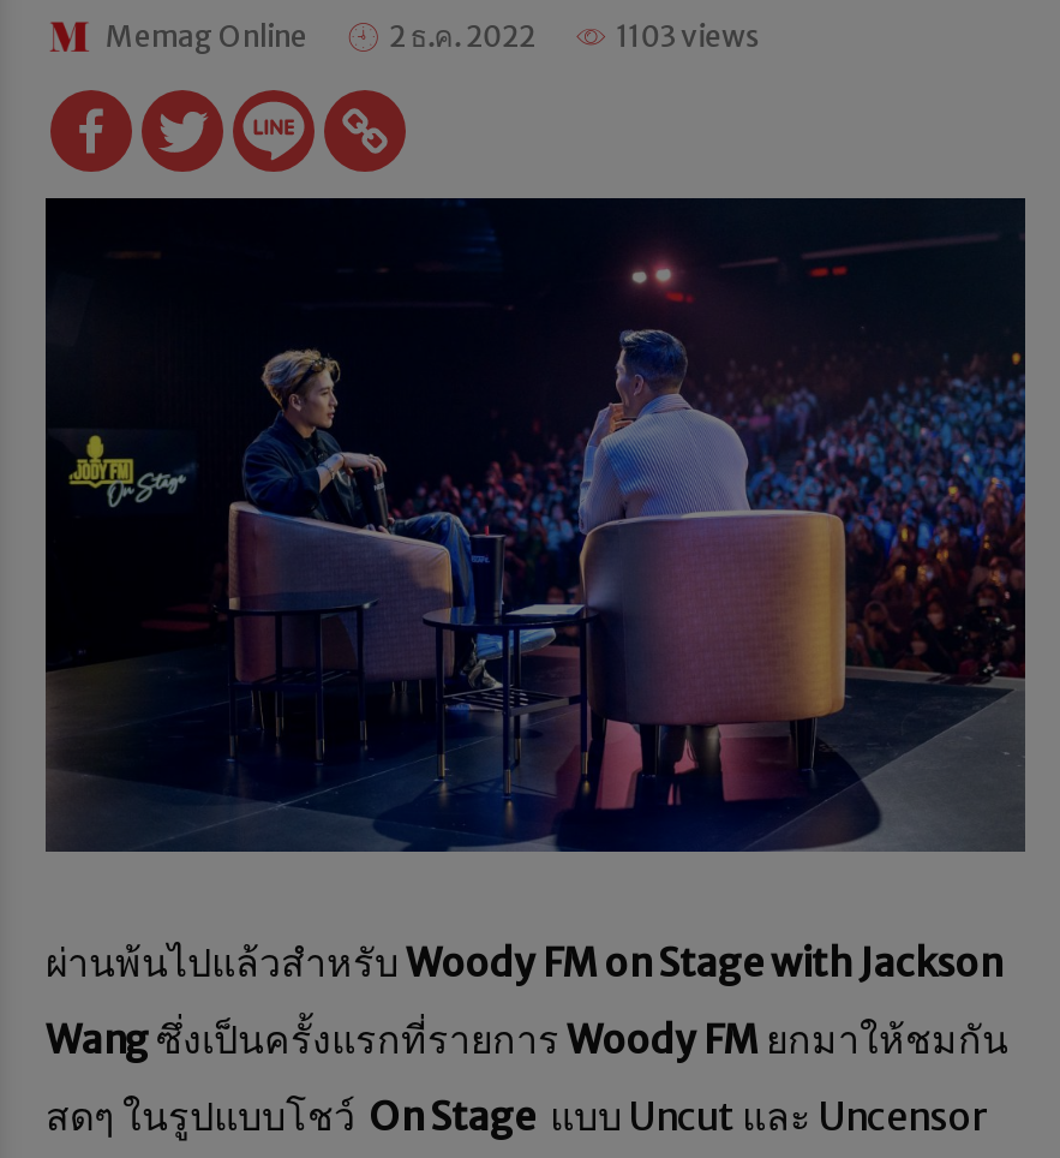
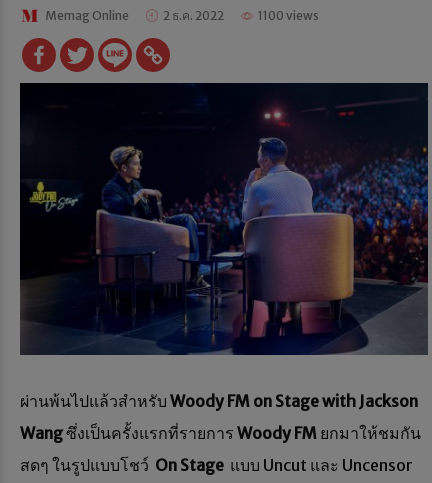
- 1103 views
+ 1100 views
